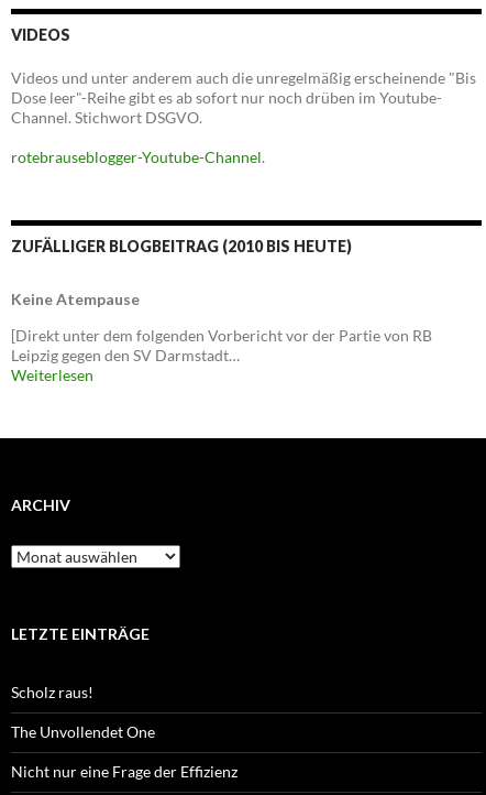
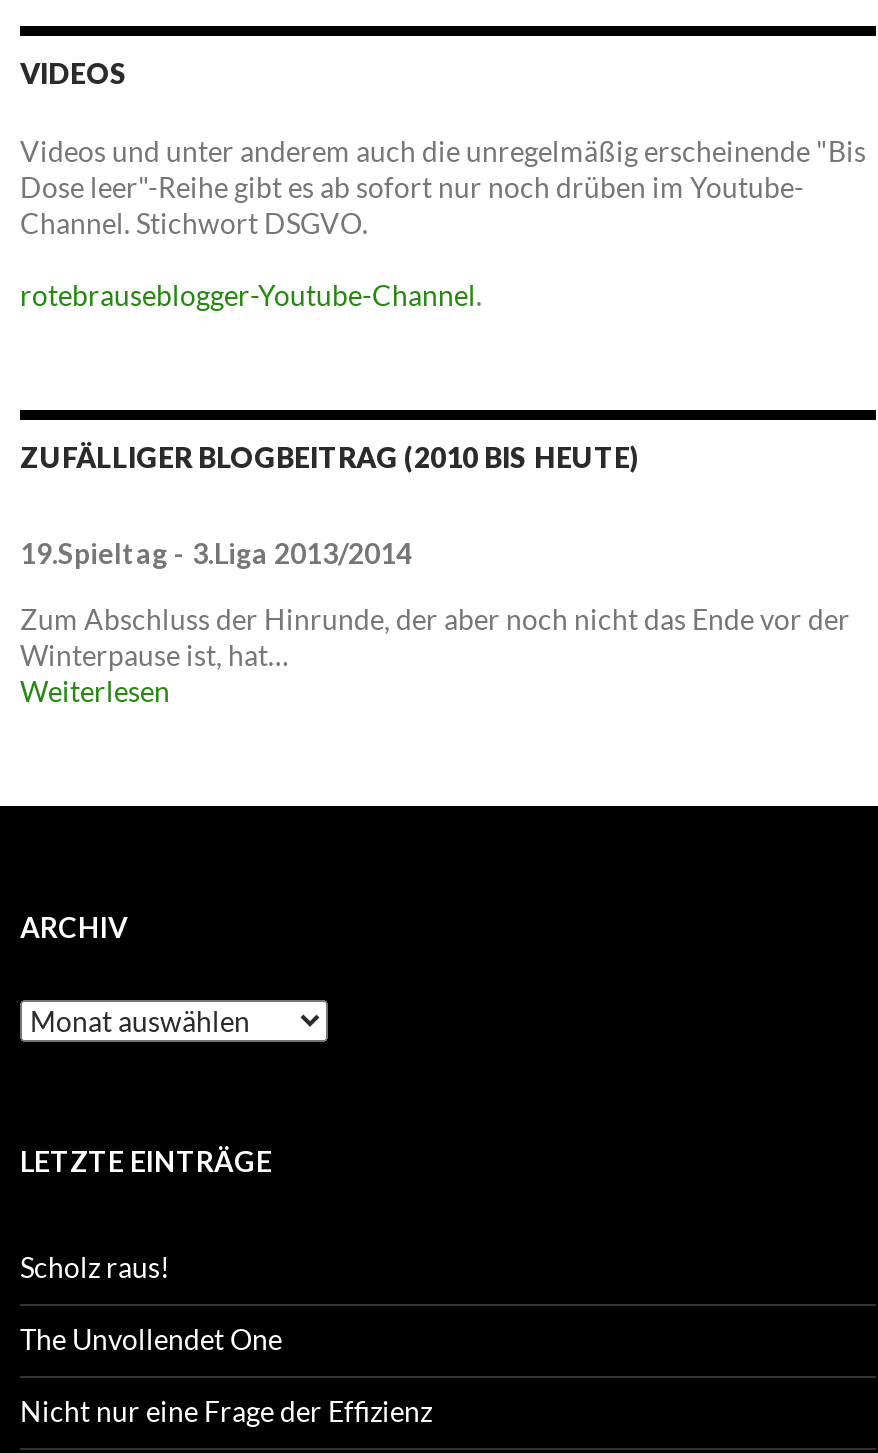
- Keine Atempause
+ 19.Spieltag - 3.Liga 2013/2014

- [Direkt unter dem folgenden Vorbericht vor der Partie von RB
- Leipzig gegen den SV Darmstadt…
+ Zum Abschluss der Hinrunde, der aber noch nicht das Ende vor der
+ Winterpause ist, hat…
